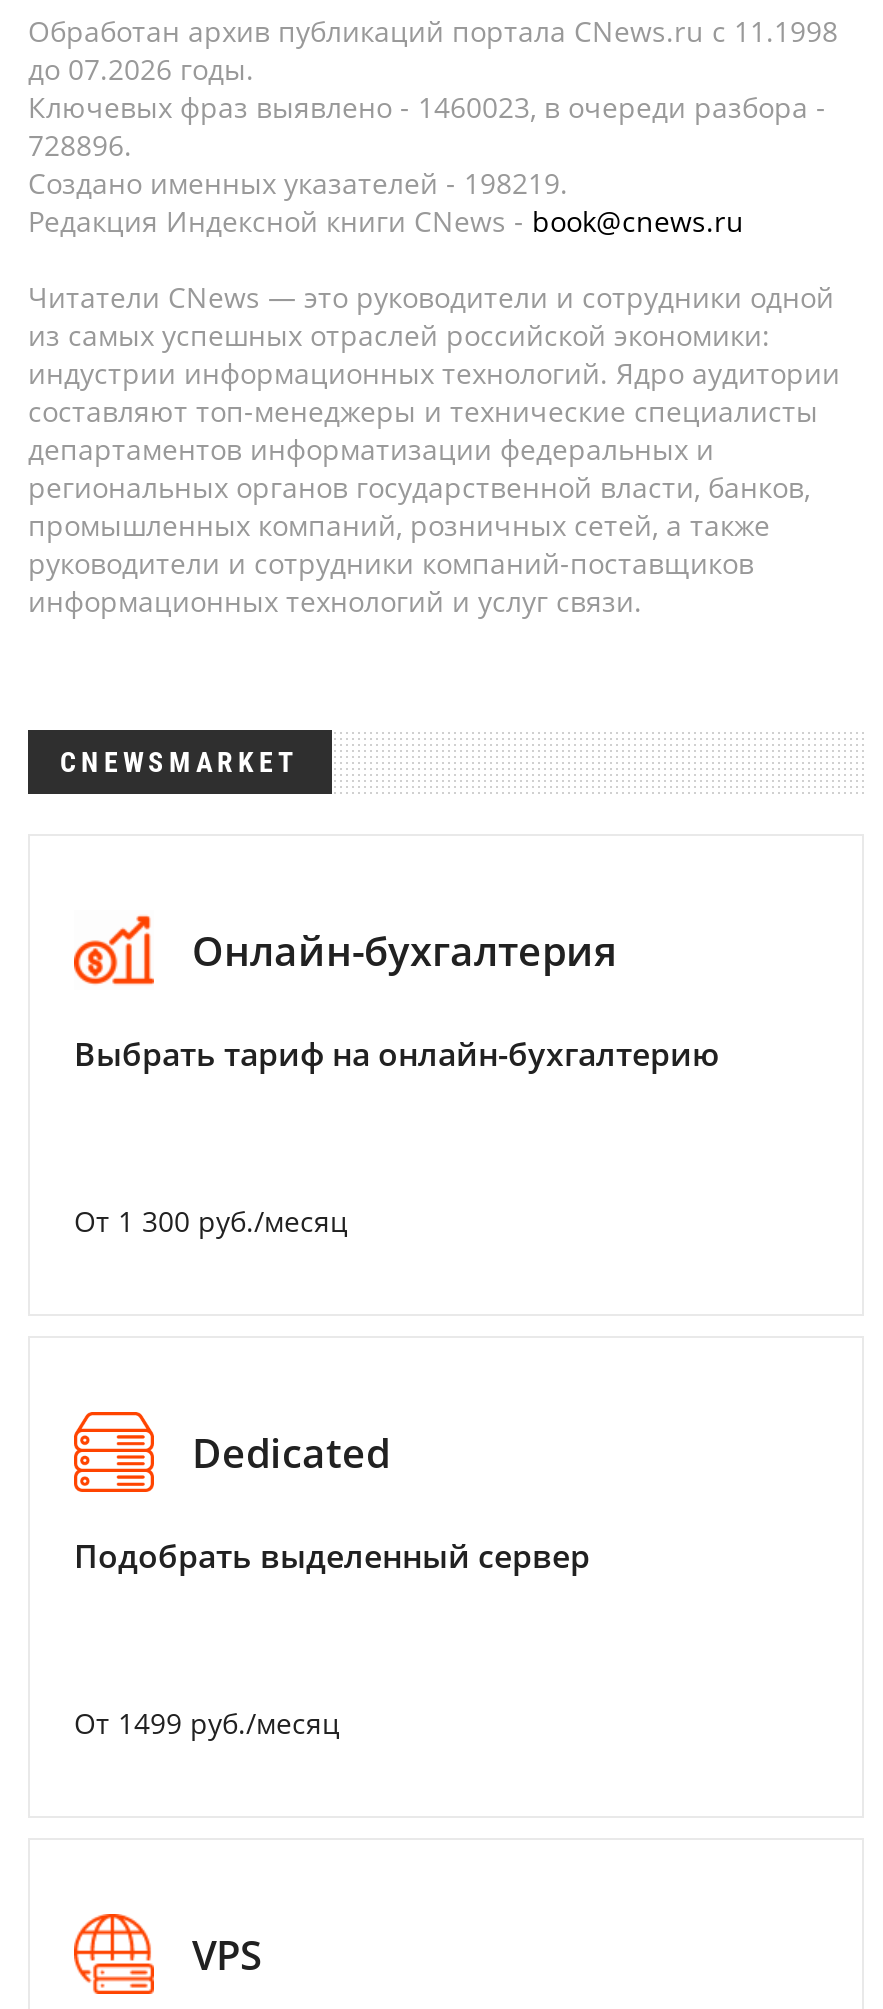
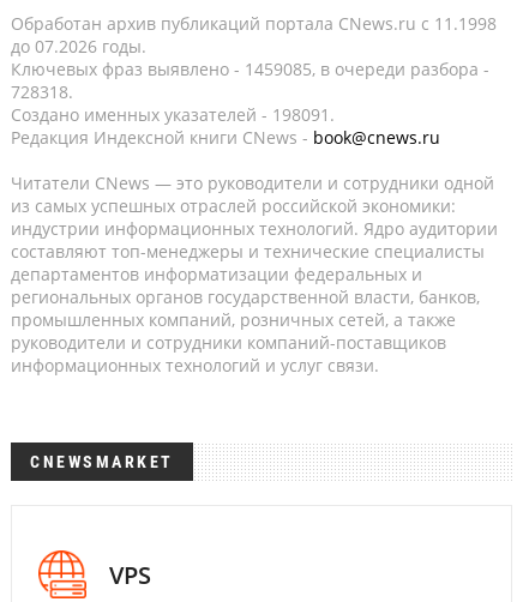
- Ключевых фраз выявлено - 1460023, в очереди разбора -
+ Ключевых фраз выявлено - 1459085, в очереди разбора -

- 728896.
+ 728318.

- Создано именных указателей - 198219.
+ Создано именных указателей - 198091.

- [image]
- Онлайн-бухгалтерия
- Выбрать тариф на онлайн-бухгалтерию

- От 1 300 руб./месяц

- [image]
- Dedicated
- Подобрать выделенный сервер

- От 1499 руб./месяц
